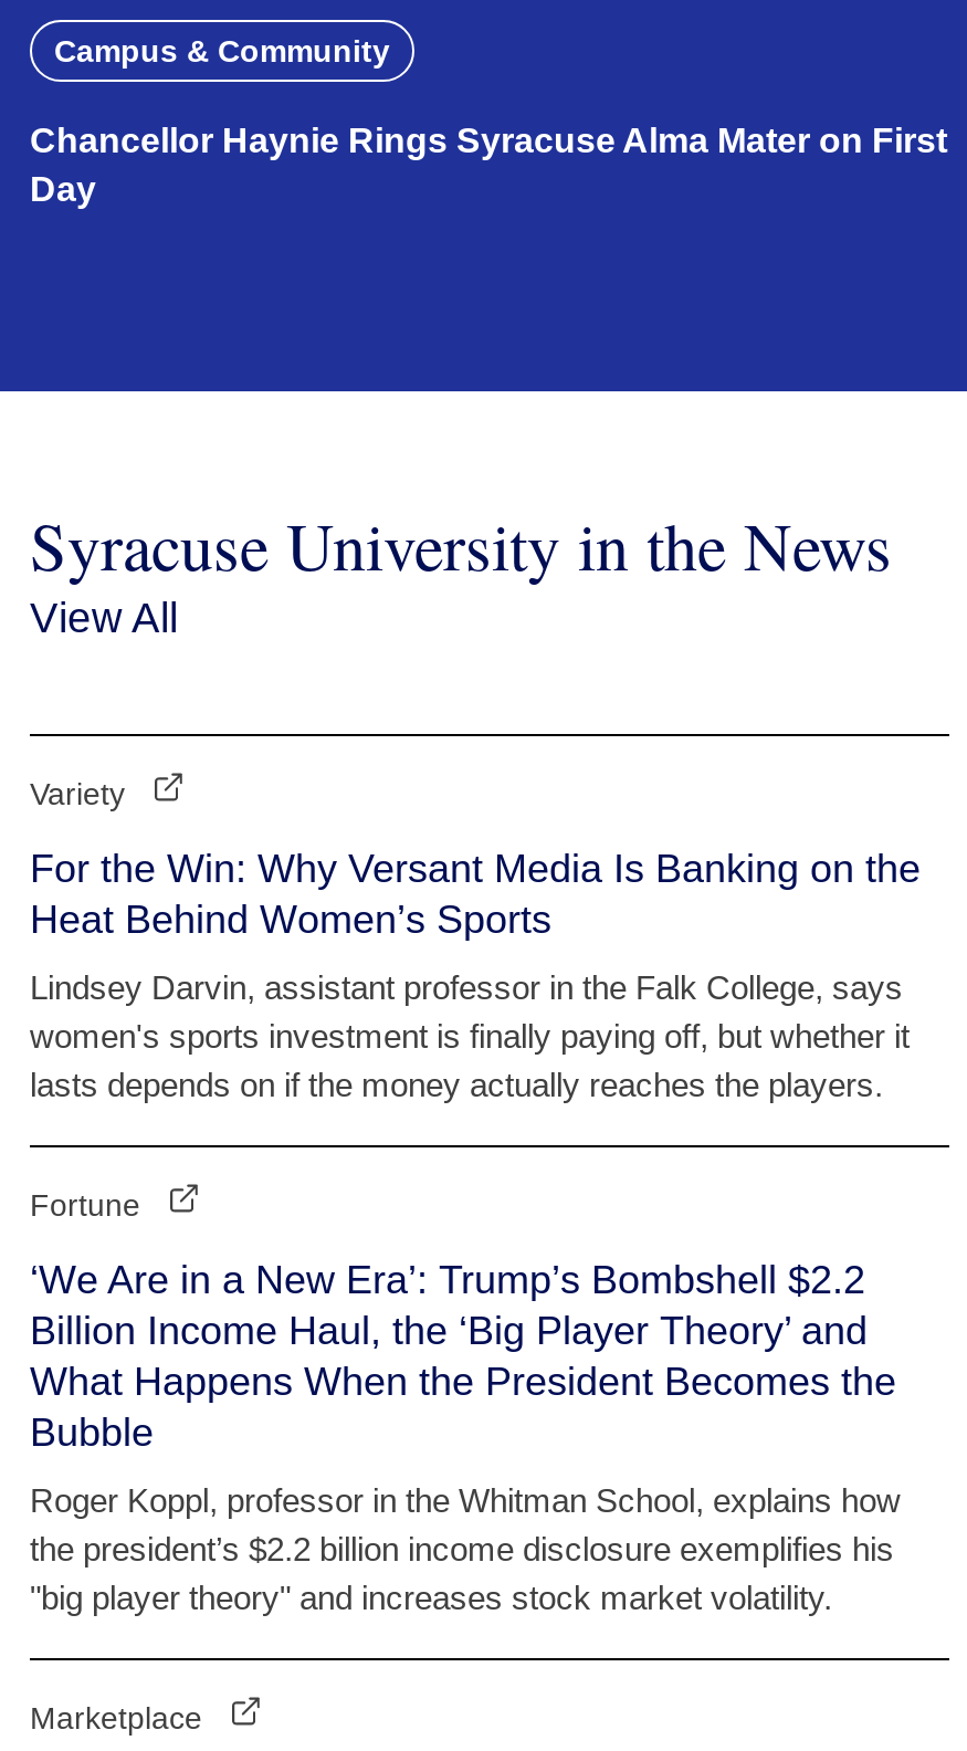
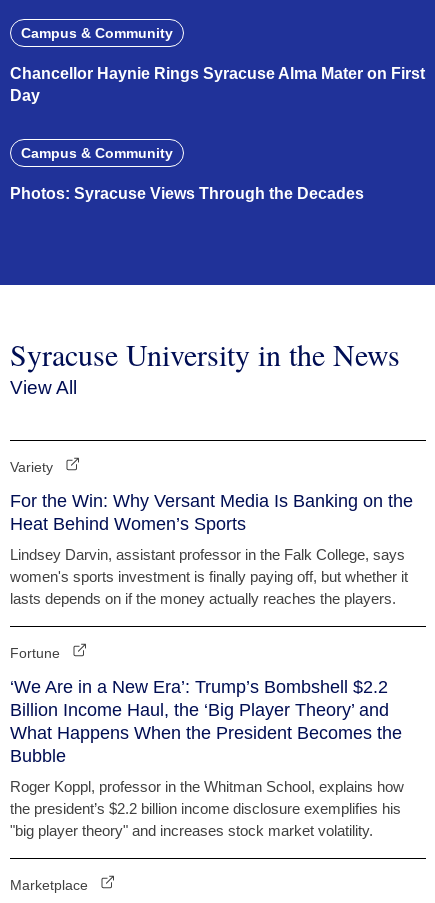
+ Campus & Community
+ Photos: Syracuse Views Through the Decades
